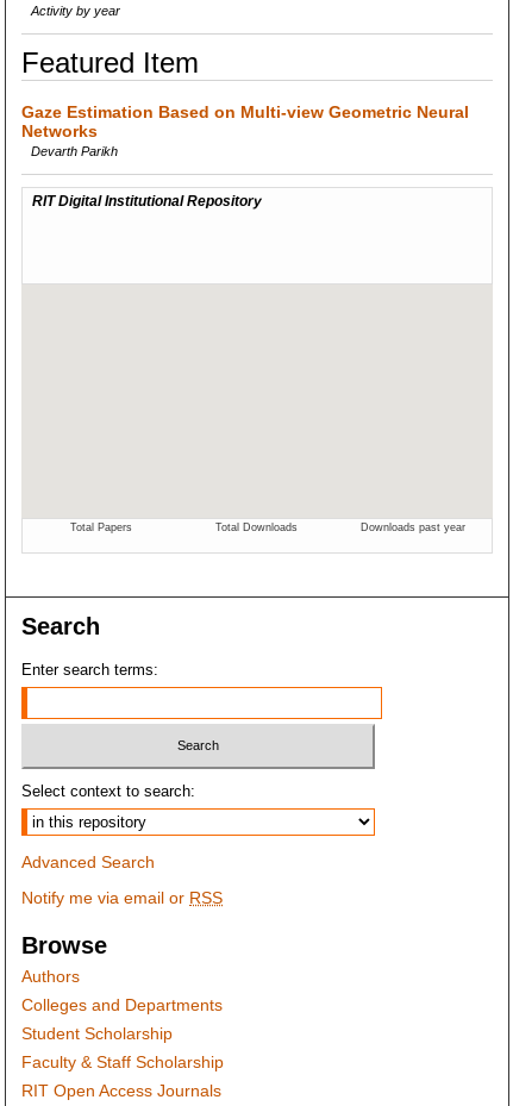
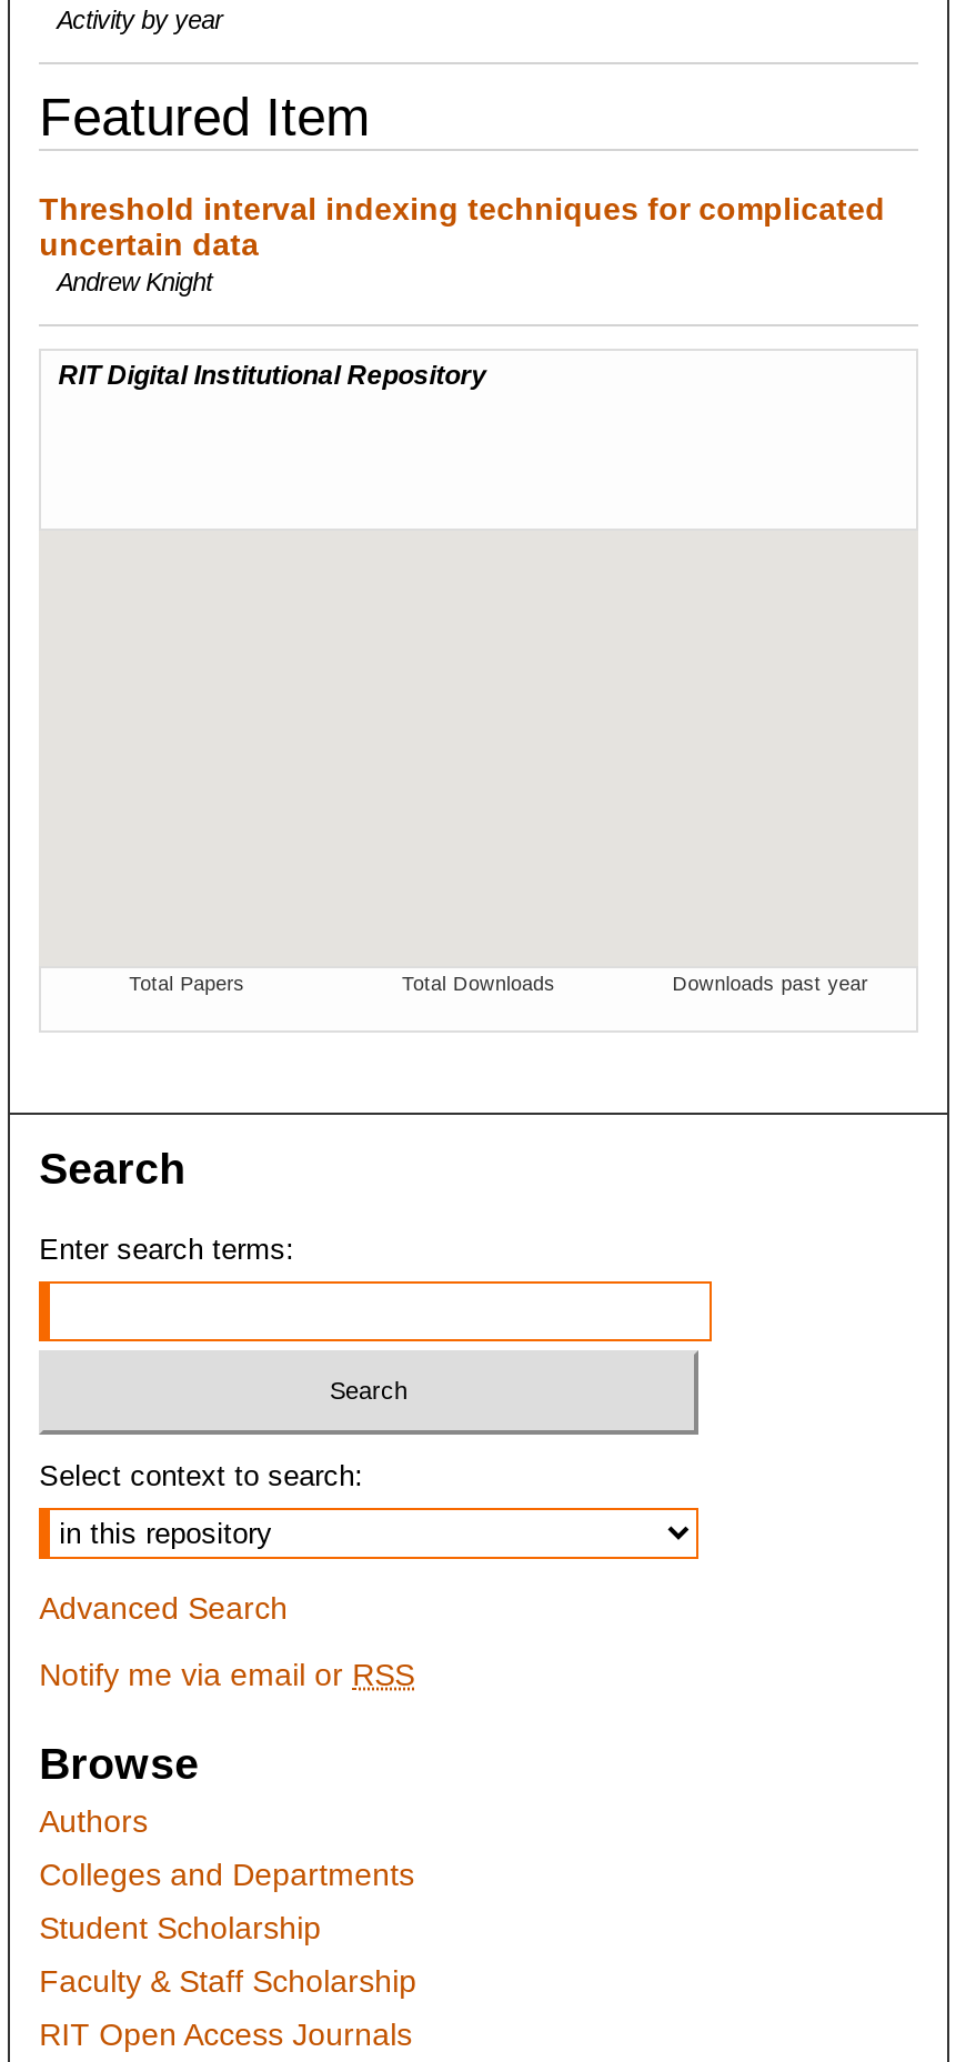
- Gaze Estimation Based on Multi-view Geometric Neural
- Networks
- Devarth Parikh
+ Threshold interval indexing techniques for complicated
+ uncertain data
+ Andrew Knight
